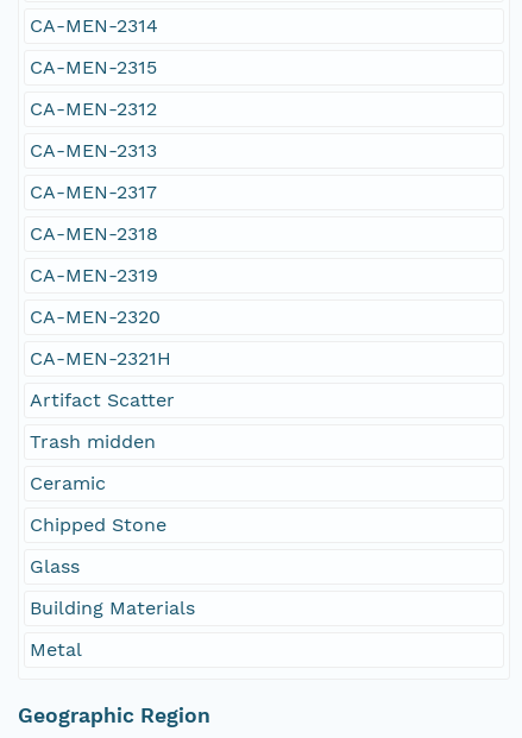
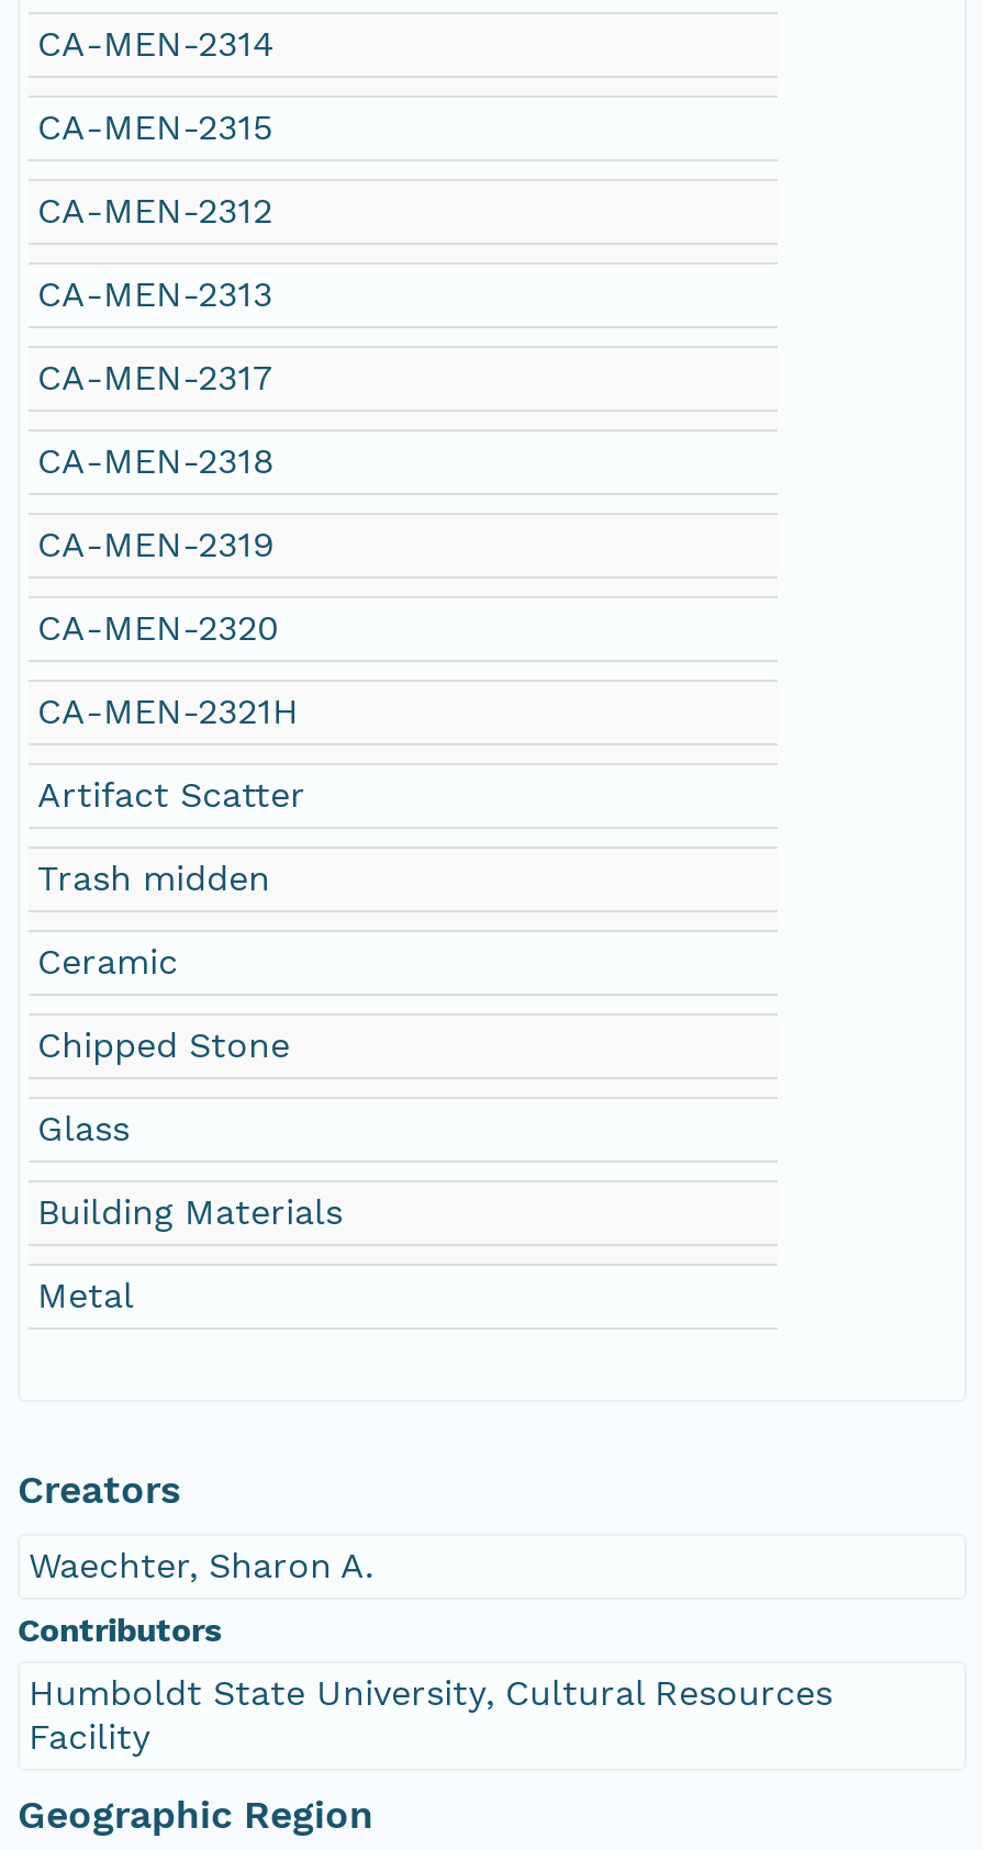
+ Creators
+ Waechter, Sharon A.
+ Contributors
+ Humboldt State University, Cultural Resources
+ Facility
